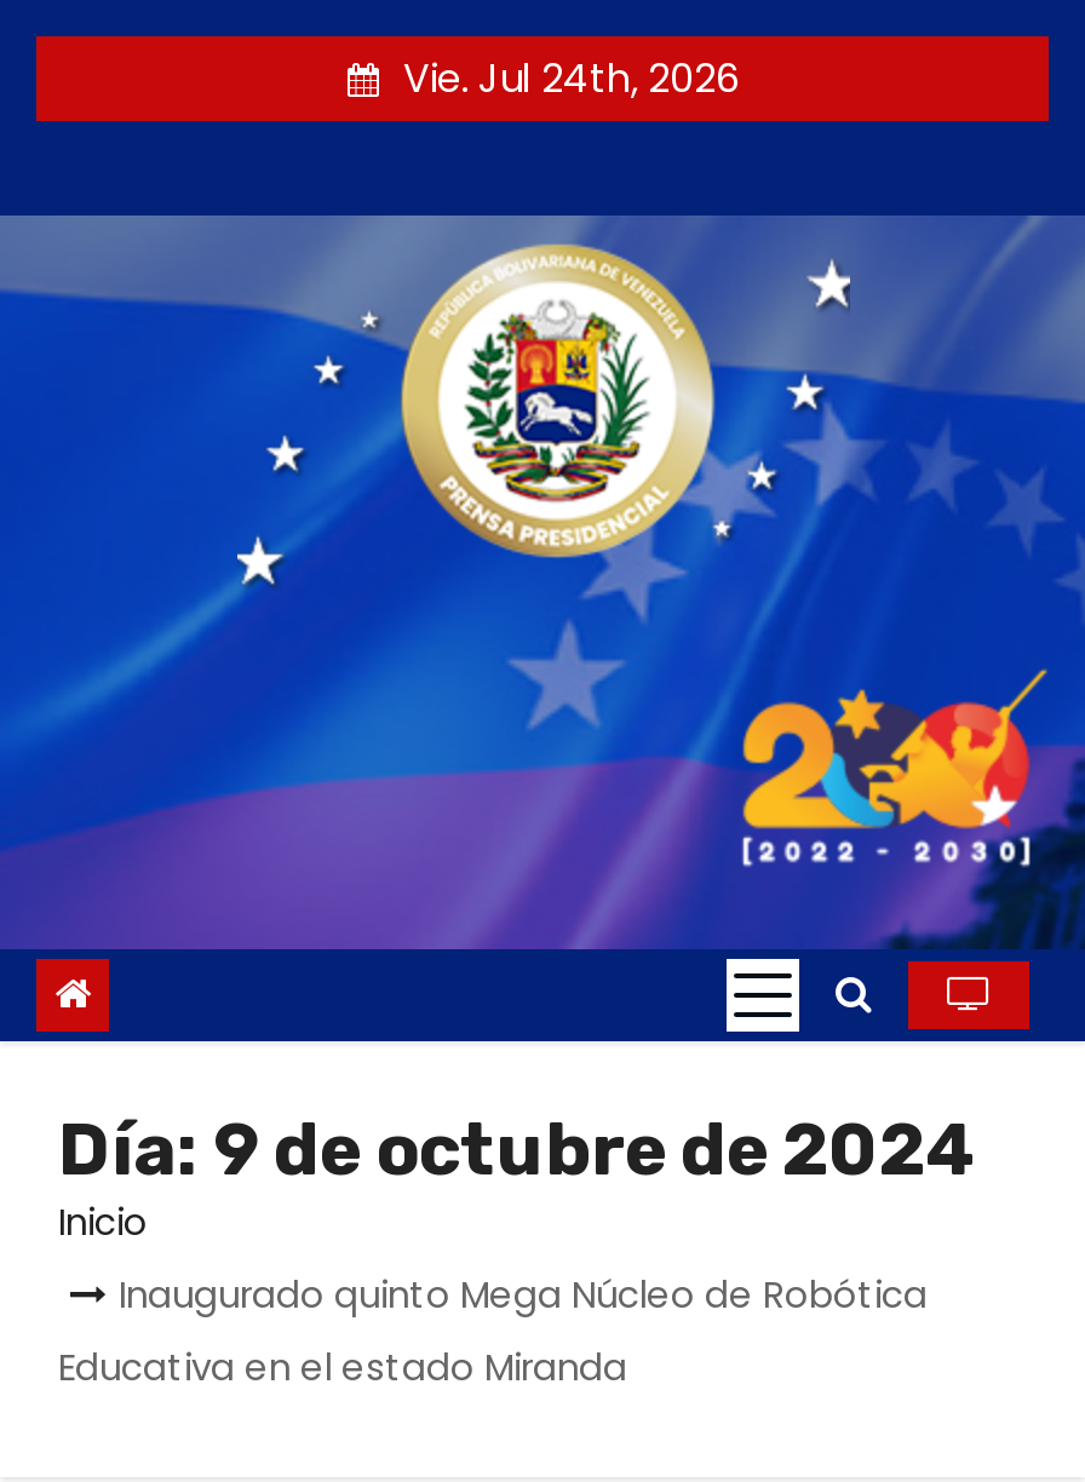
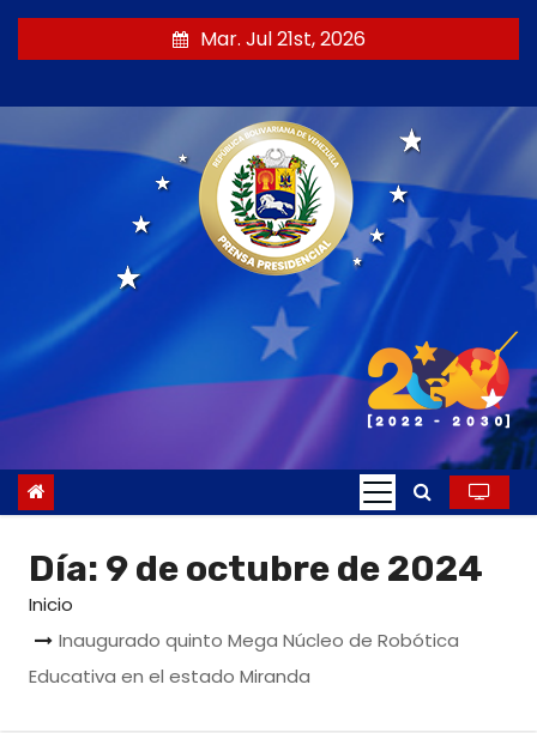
- Vie. Jul 24th, 2026
+ Mar. Jul 21st, 2026
